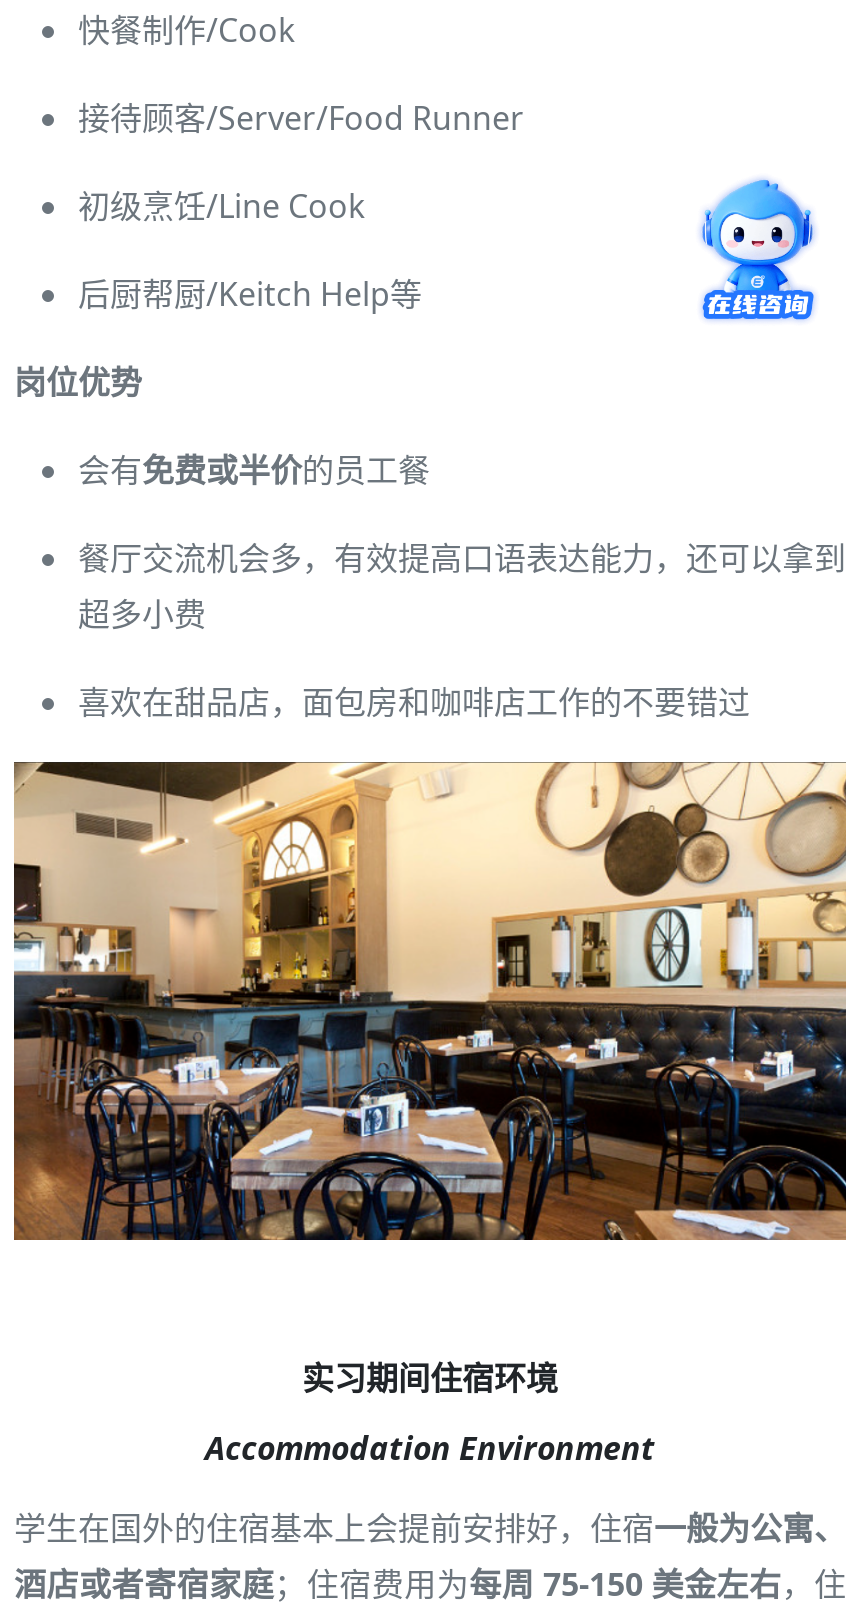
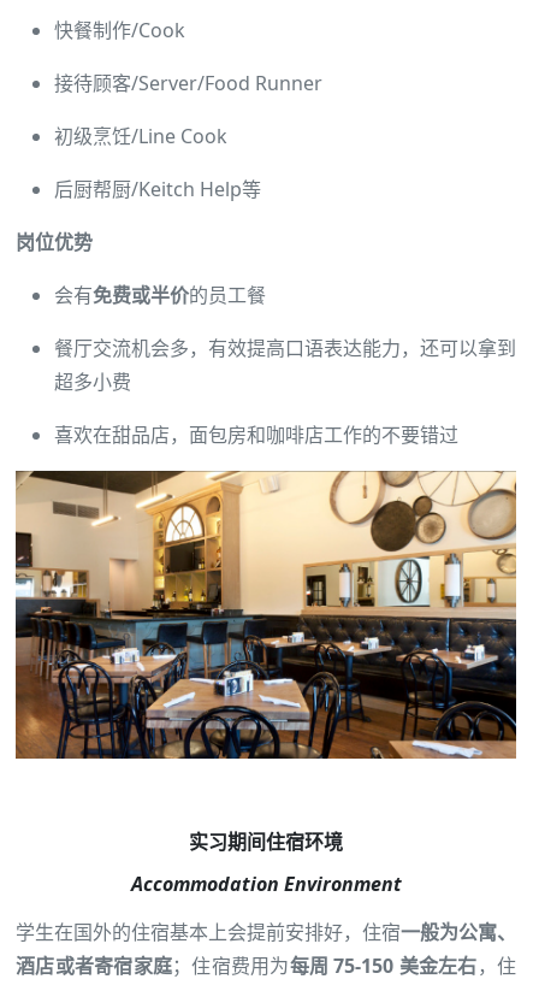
- [image]
